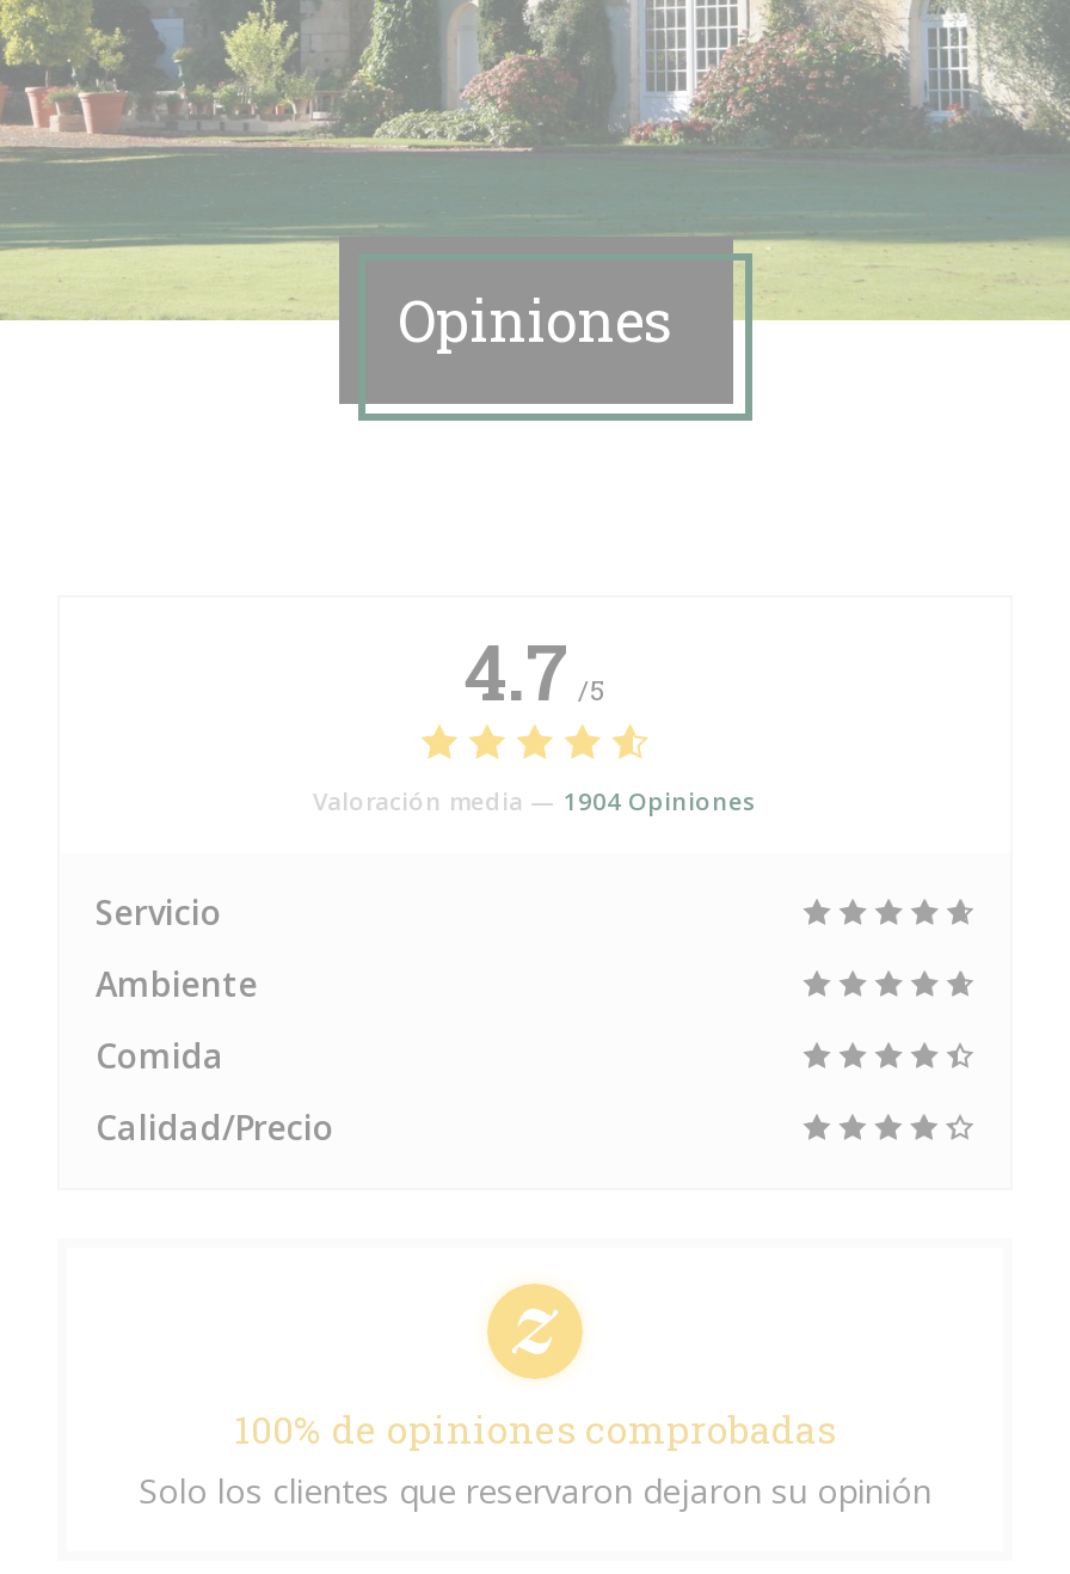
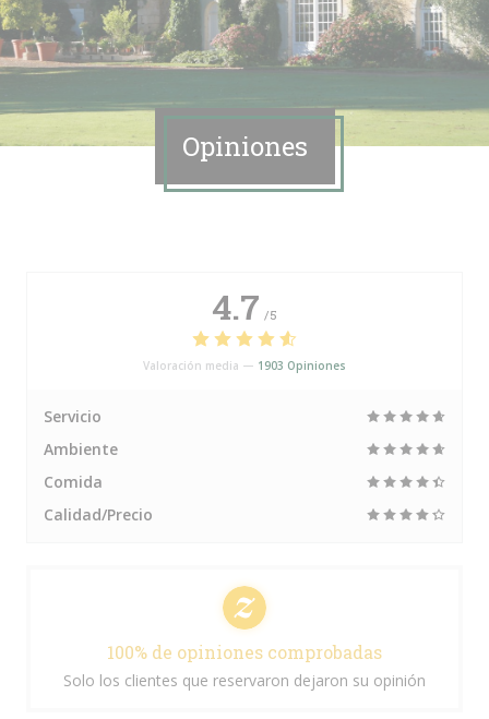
- Valoración media — 1904 Opiniones
+ Valoración media — 1903 Opiniones
